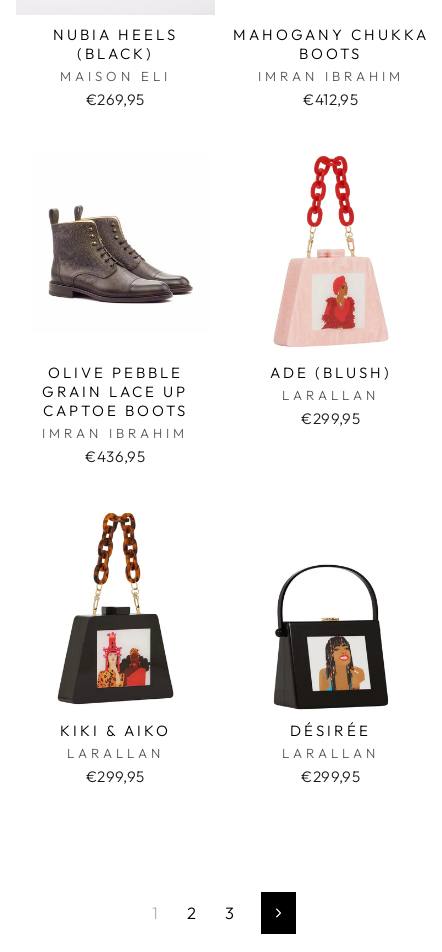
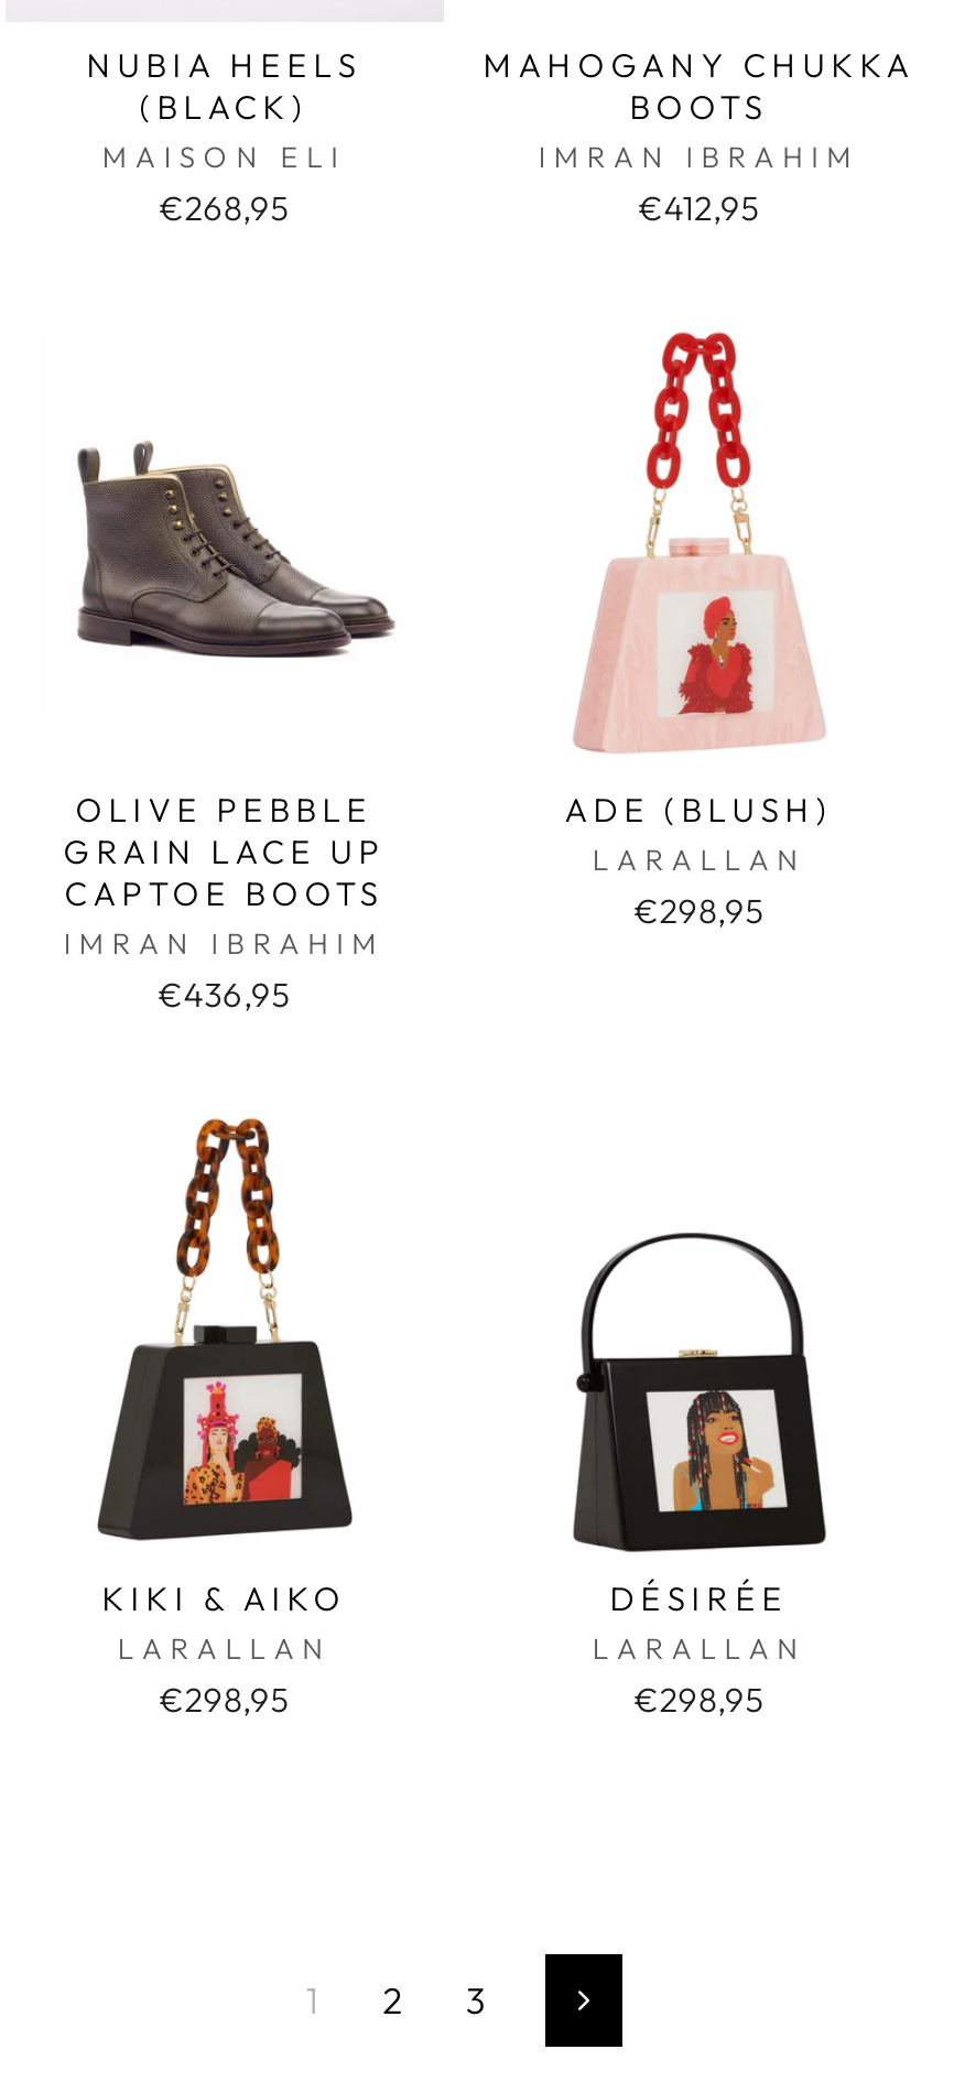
- €269,95
+ €268,95

- €299,95
+ €298,95

- €299,95
+ €298,95

- €299,95
+ €298,95
